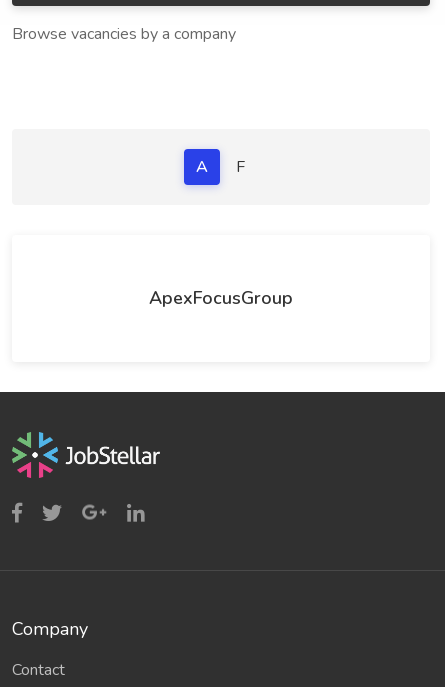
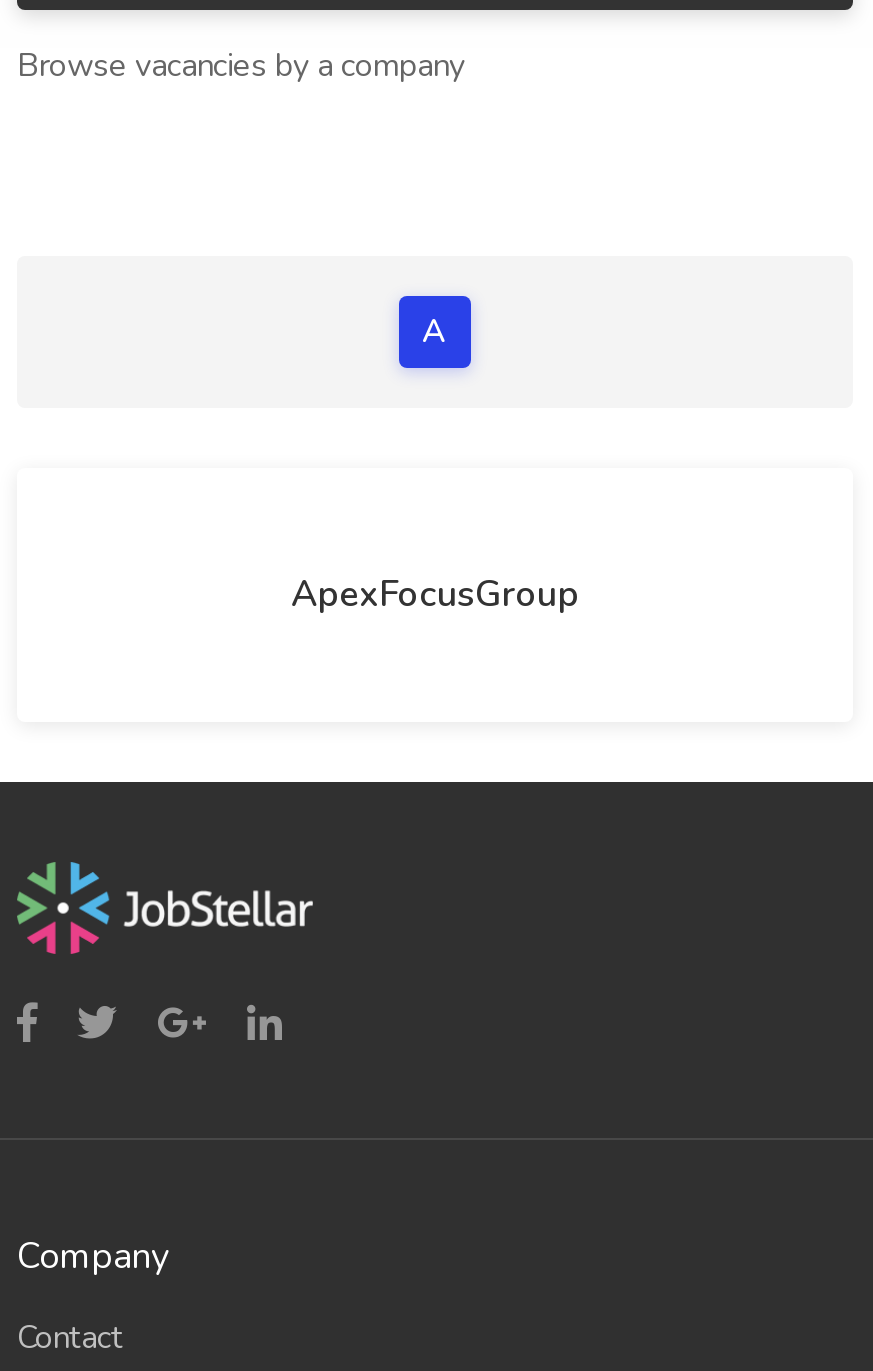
- F
